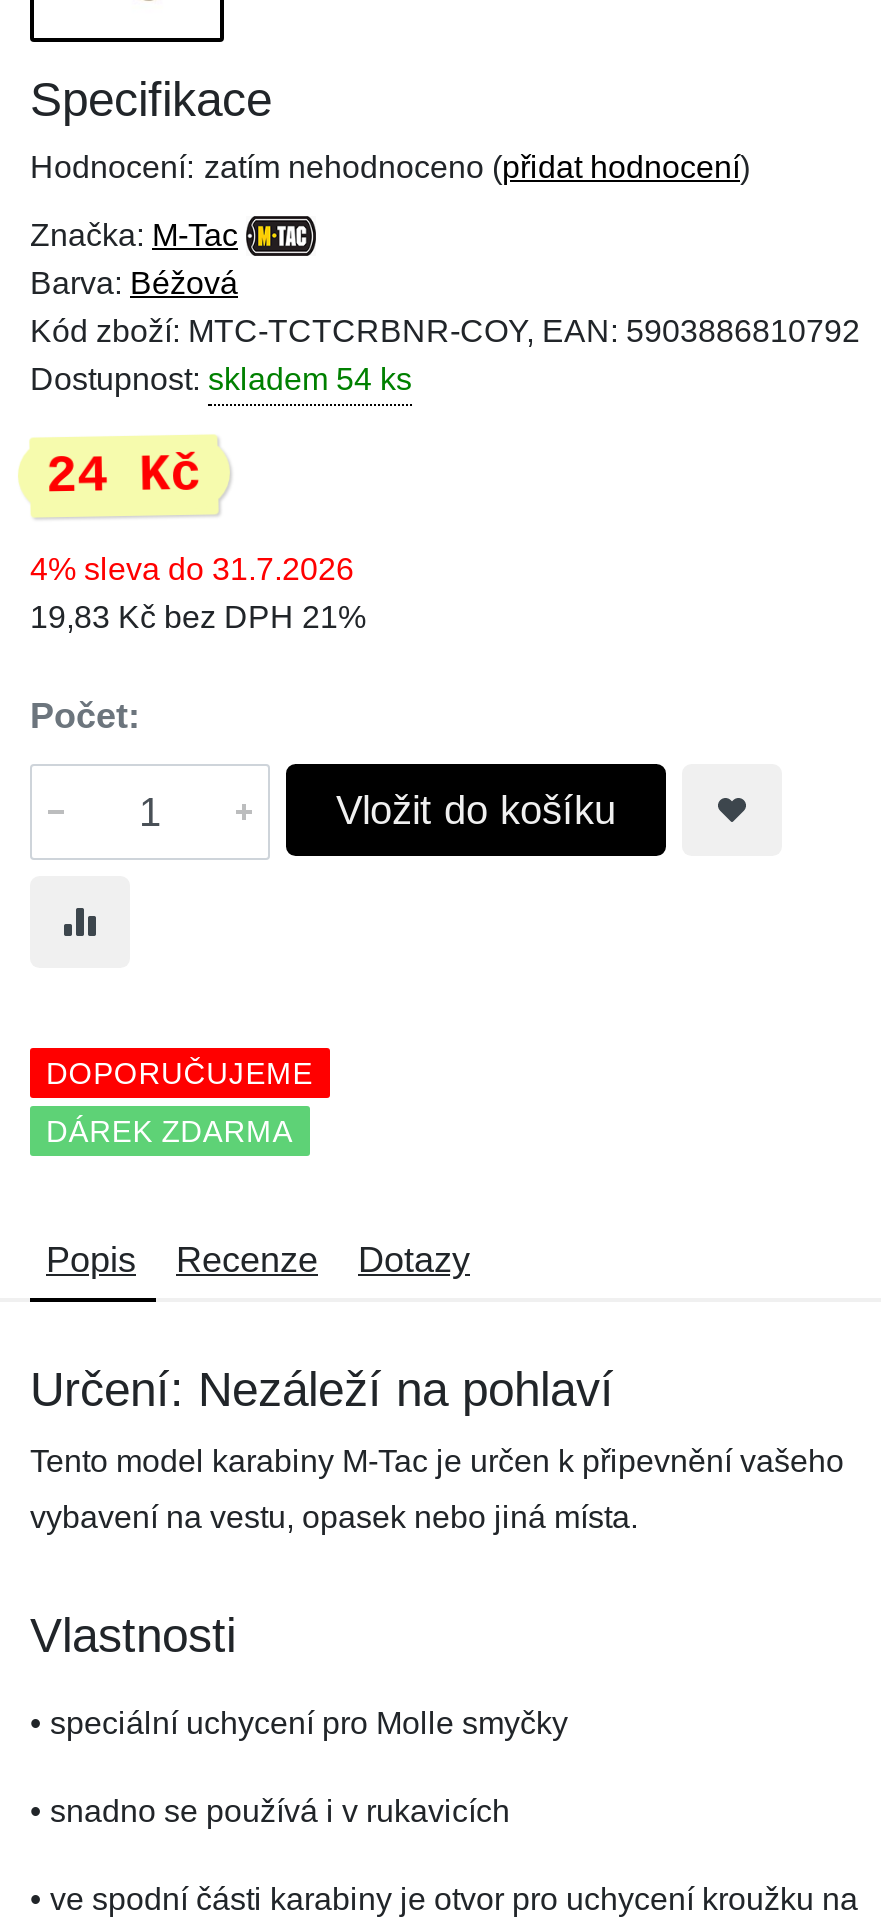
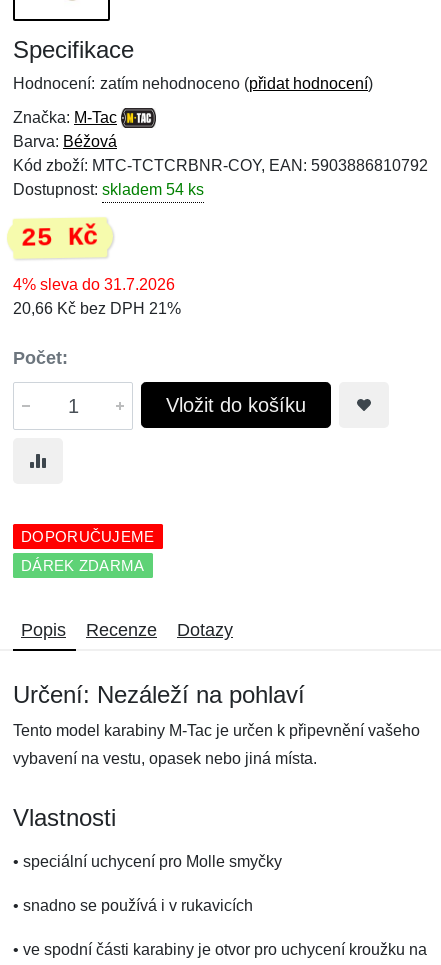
- 24 Kč
+ 25 Kč

- 19,83 Kč bez DPH 21%
+ 20,66 Kč bez DPH 21%
